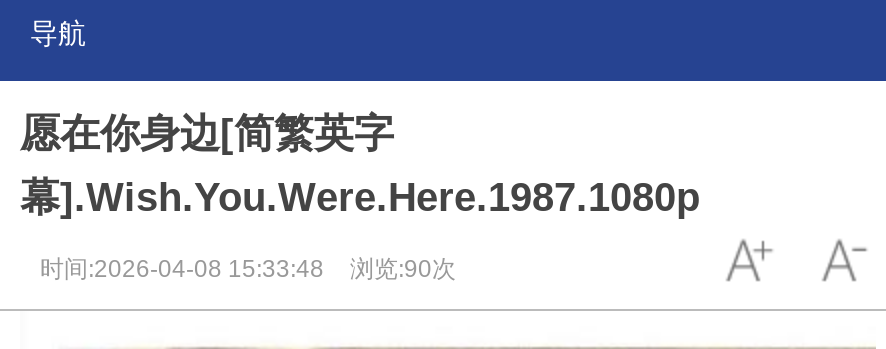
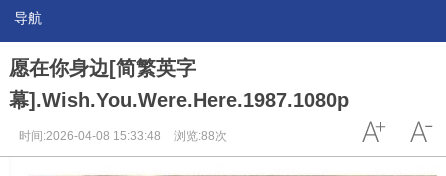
- 时间:2026-04-08 15:33:48 浏览:90次
+ 时间:2026-04-08 15:33:48 浏览:88次
